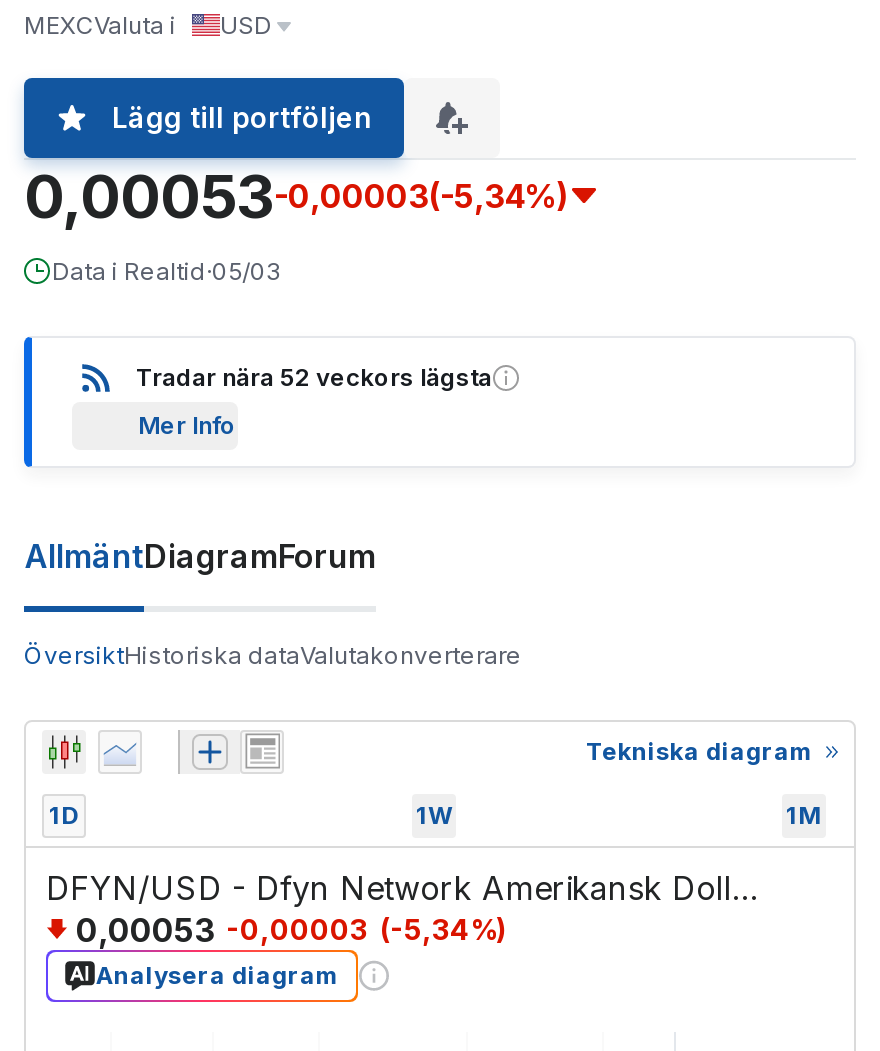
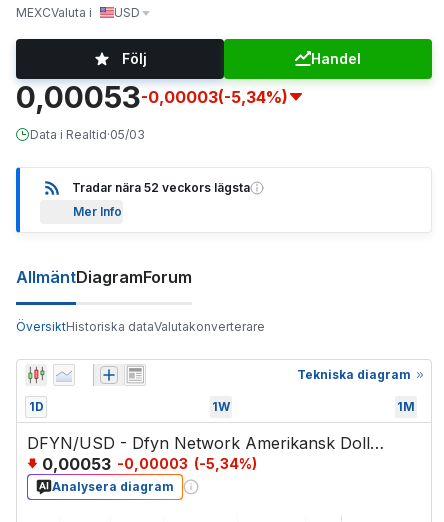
- Lägg till portföljen
+ Följ
+ Handel
